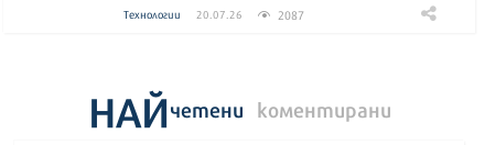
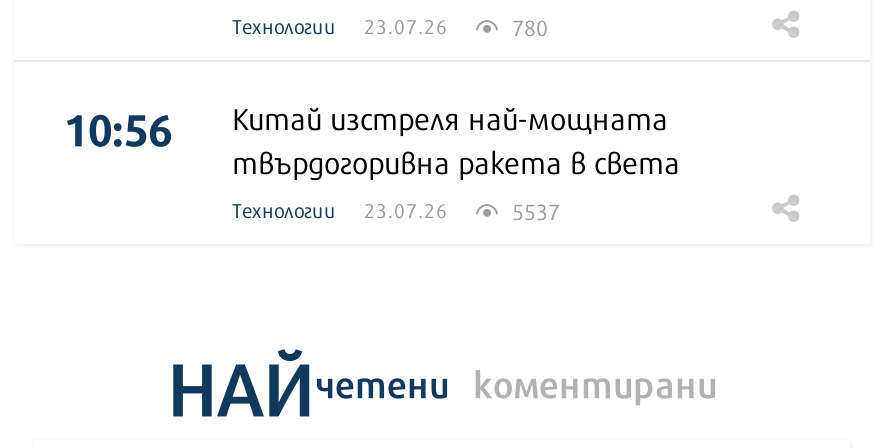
- 20.07.26
- 2087
+ 23.07.26
+ 780
+ 10:56
+ Китай изстреля най-мощната
+ твърдогоривна ракета в света
+ Технологии
+ 23.07.26
+ 5537
